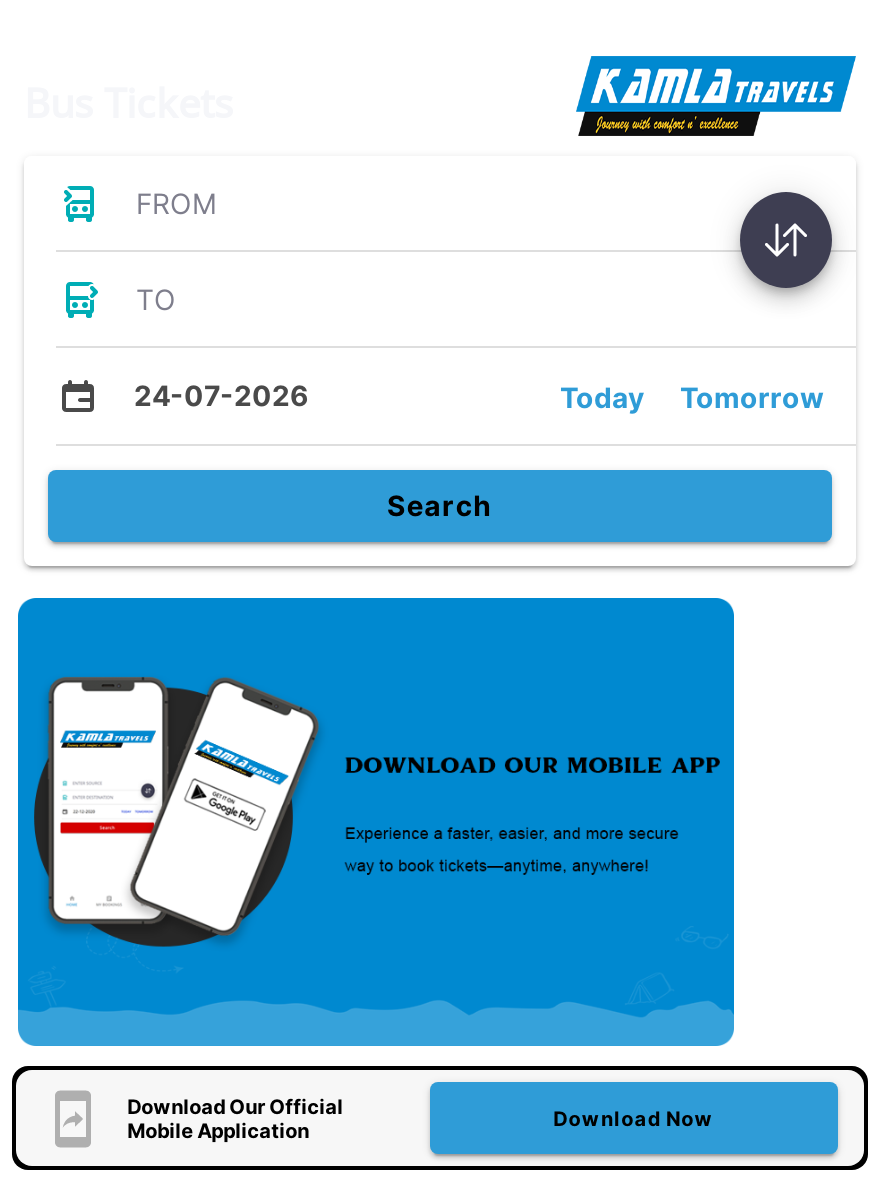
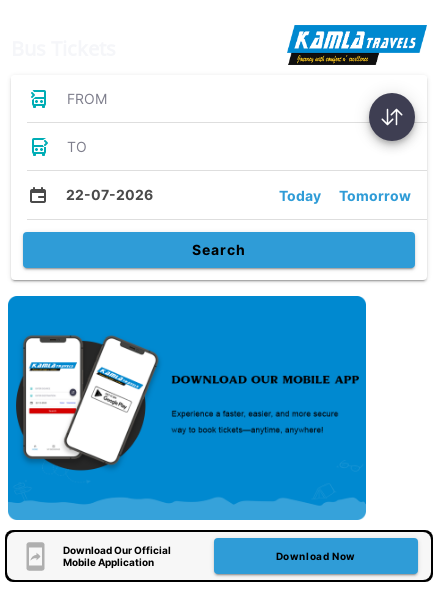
- 24-07-2026
+ 22-07-2026
